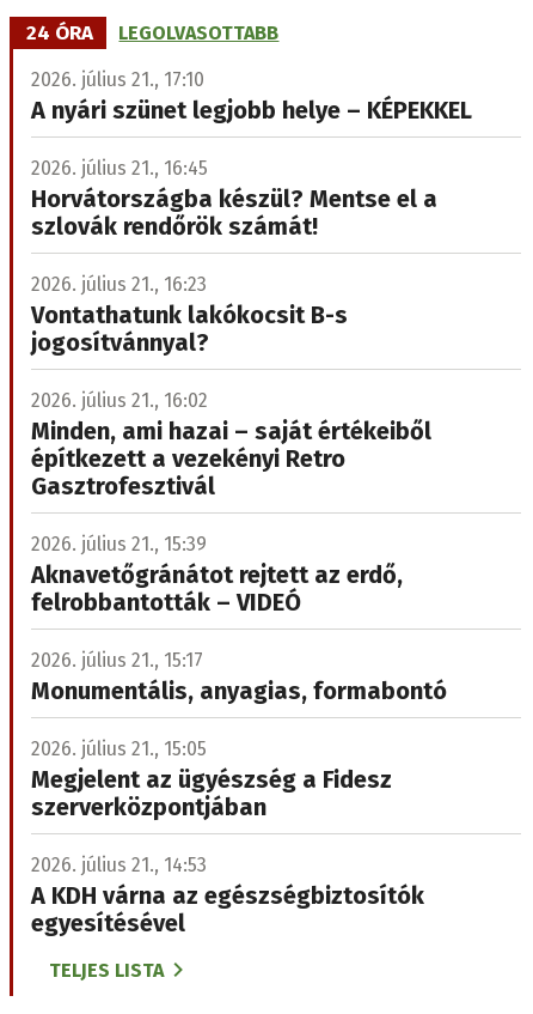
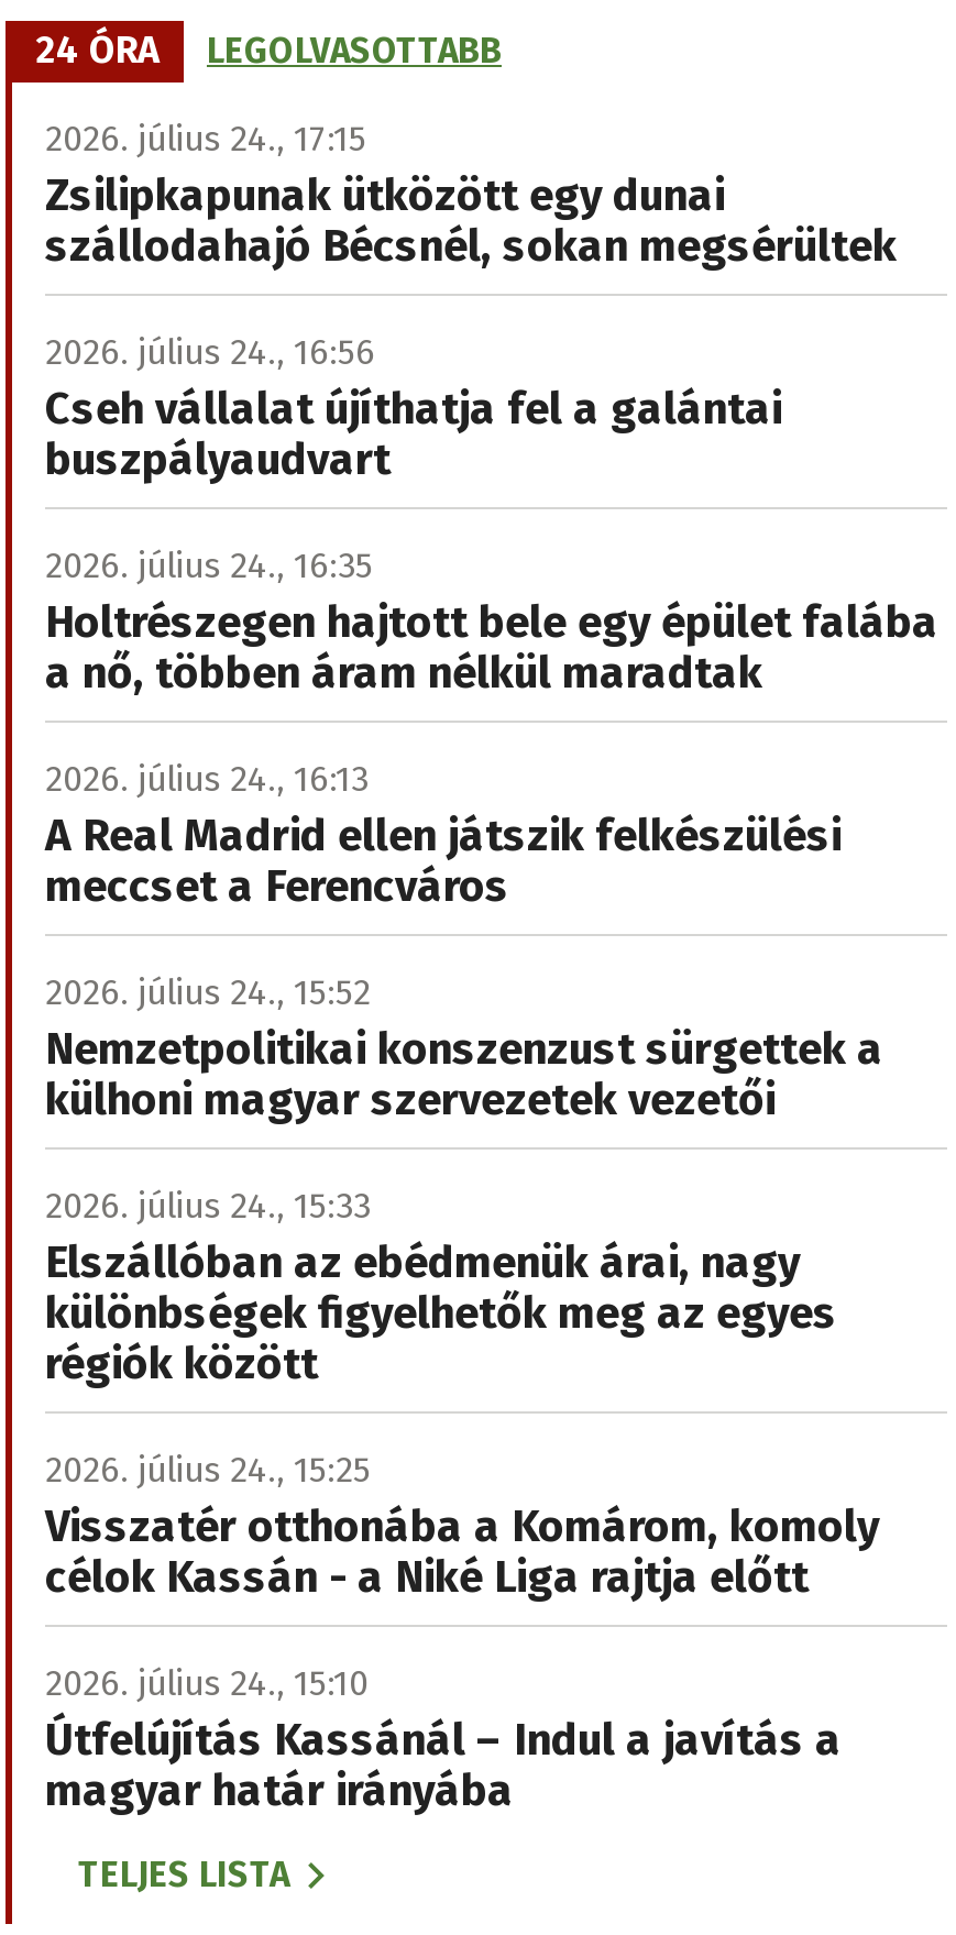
- 2026. július 21., 17:10
- A nyári szünet legjobb helye – KÉPEKKEL
+ 2026. július 24., 17:15
+ Zsilipkapunak ütközött egy dunai
+ szállodahajó Bécsnél, sokan megsérültek

- 2026. július 21., 16:45
- Horvátországba készül? Mentse el a
- szlovák rendőrök számát!
+ 2026. július 24., 16:56
+ Cseh vállalat újíthatja fel a galántai
+ buszpályaudvart

- 2026. július 21., 16:23
- Vontathatunk lakókocsit B-s
- jogosítvánnyal?
+ 2026. július 24., 16:35
+ Holtrészegen hajtott bele egy épület falába
+ a nő, többen áram nélkül maradtak

- 2026. július 21., 16:02
- Minden, ami hazai – saját értékeiből
- építkezett a vezekényi Retro
- Gasztrofesztivál
+ 2026. július 24., 16:13
+ A Real Madrid ellen játszik felkészülési
+ meccset a Ferencváros

- 2026. július 21., 15:39
- Aknavetőgránátot rejtett az erdő,
- felrobbantották – VIDEÓ
+ 2026. július 24., 15:52
+ Nemzetpolitikai konszenzust sürgettek a
+ külhoni magyar szervezetek vezetői

- 2026. július 21., 15:17
- Monumentális, anyagias, formabontó
+ 2026. július 24., 15:33
+ Elszállóban az ebédmenük árai, nagy
+ különbségek figyelhetők meg az egyes
+ régiók között

- 2026. július 21., 15:05
- Megjelent az ügyészség a Fidesz
- szerverközpontjában
+ 2026. július 24., 15:25
+ Visszatér otthonába a Komárom, komoly
+ célok Kassán - a Niké Liga rajtja előtt

- 2026. július 21., 14:53
- A KDH várna az egészségbiztosítók
- egyesítésével
+ 2026. július 24., 15:10
+ Útfelújítás Kassánál – Indul a javítás a
+ magyar határ irányába
